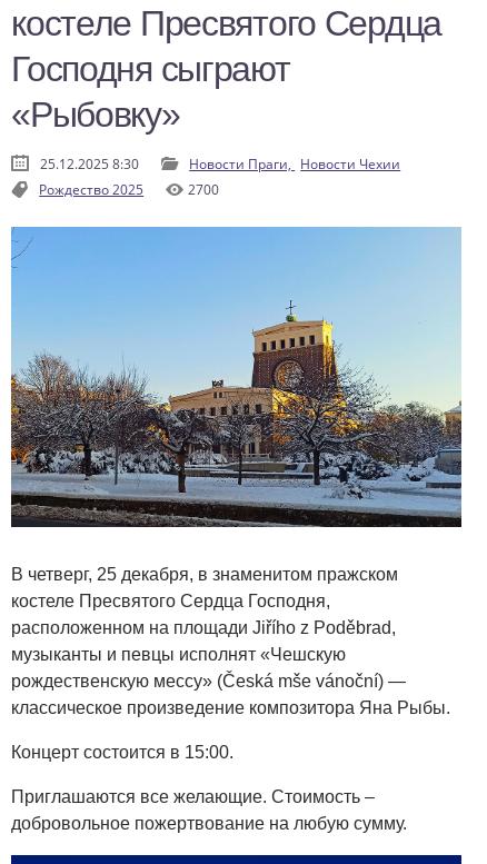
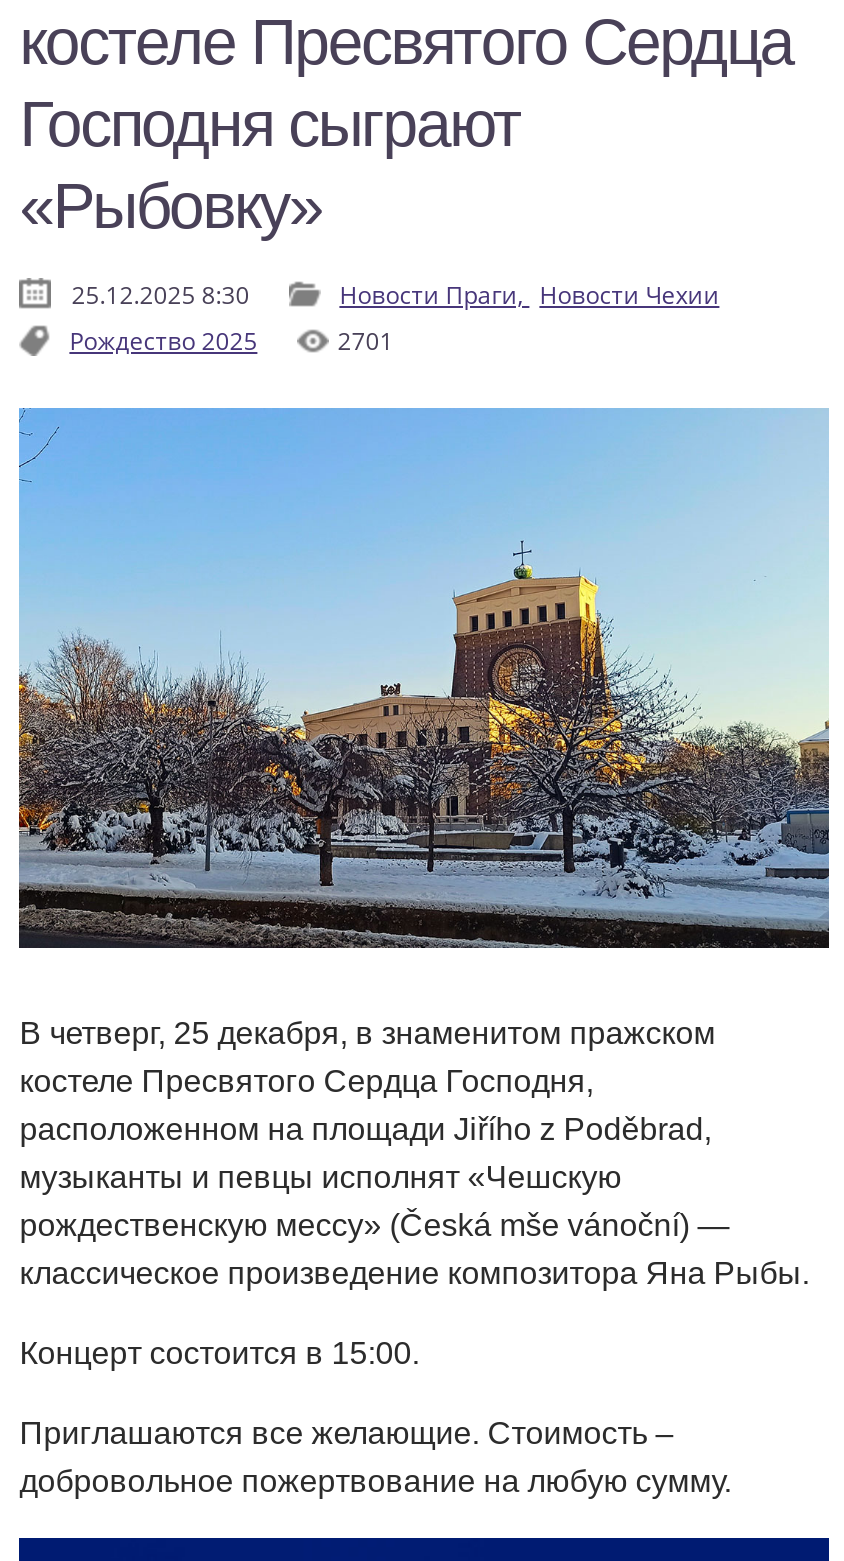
- 2700
+ 2701
